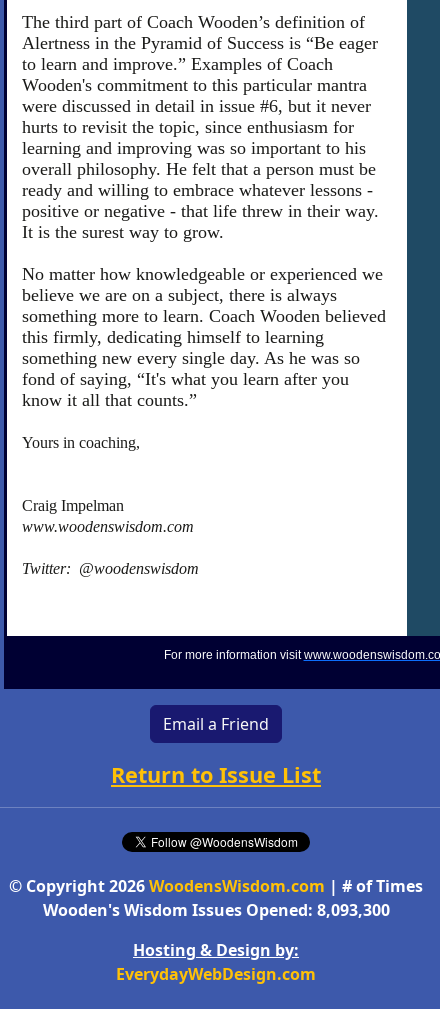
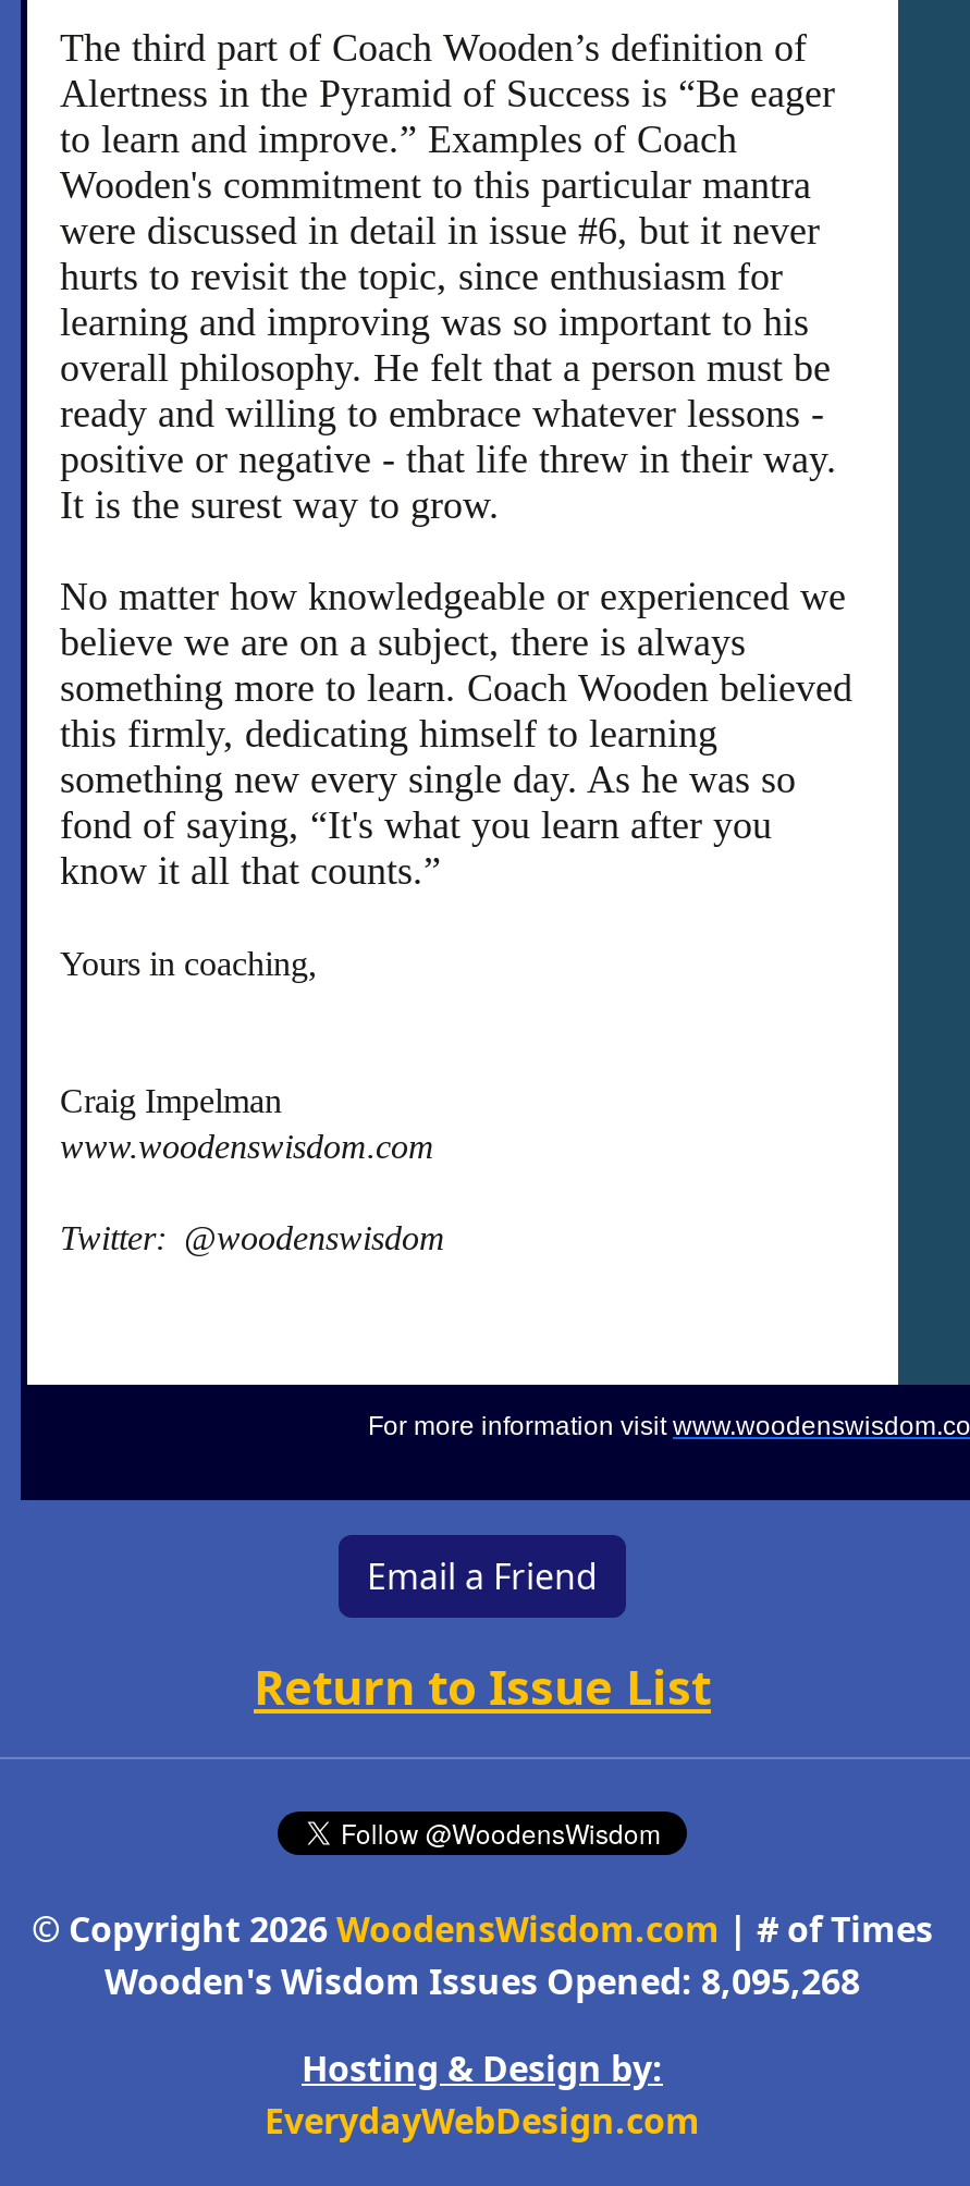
- Wooden's Wisdom Issues Opened: 8,093,300
+ Wooden's Wisdom Issues Opened: 8,095,268
